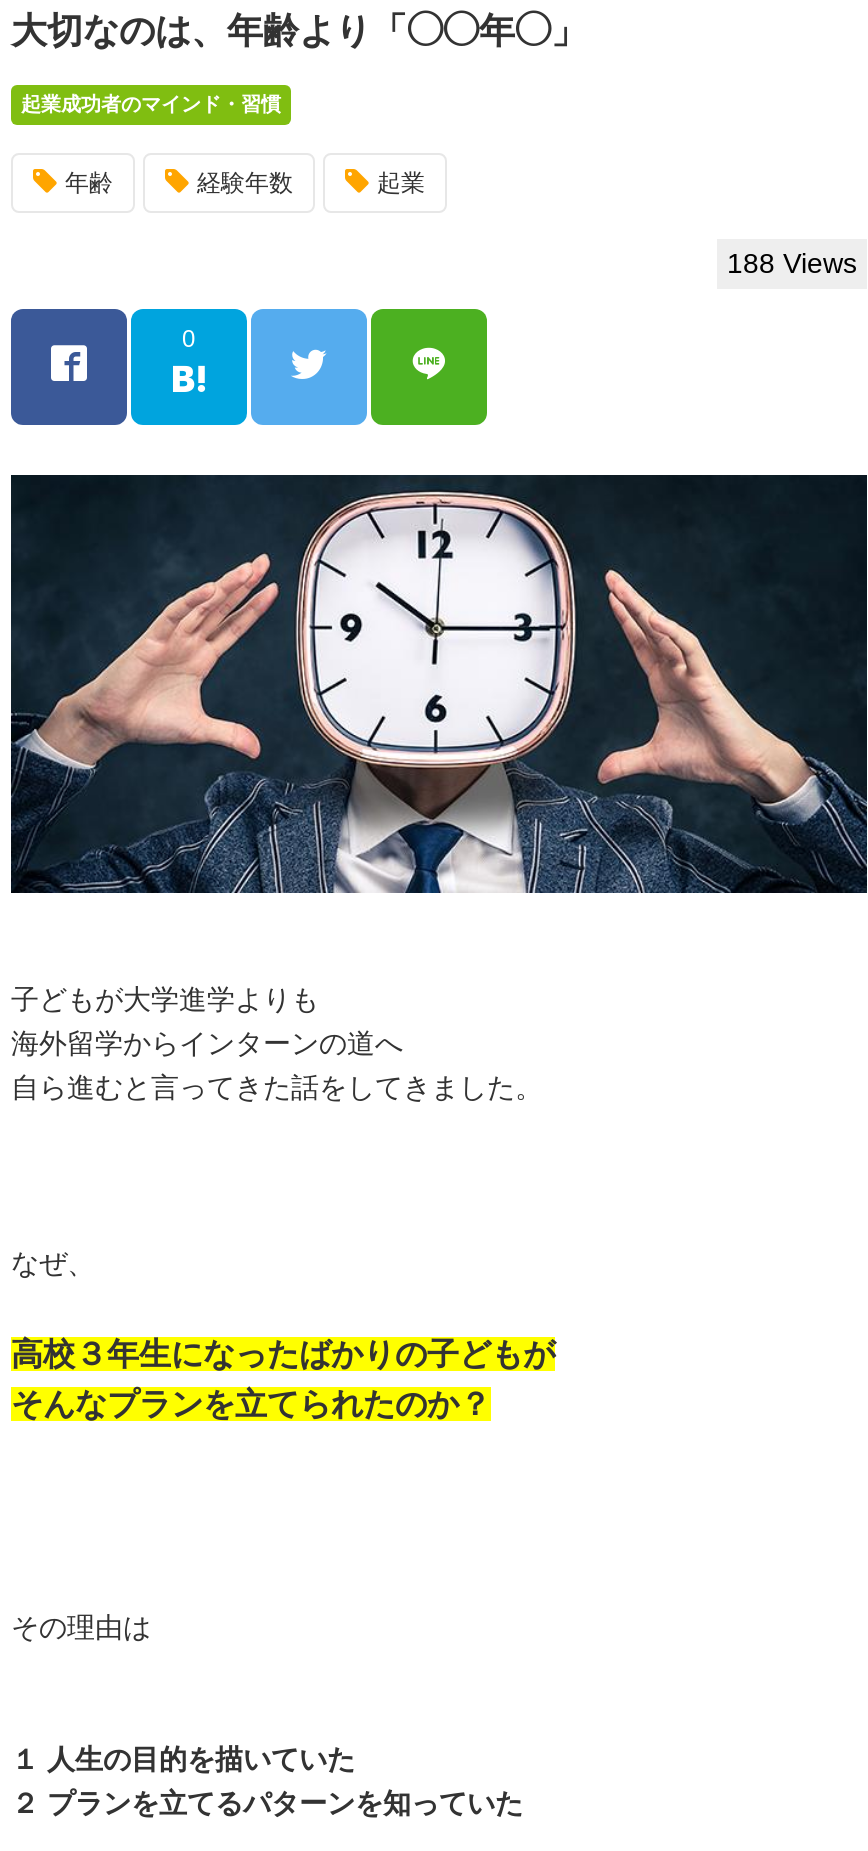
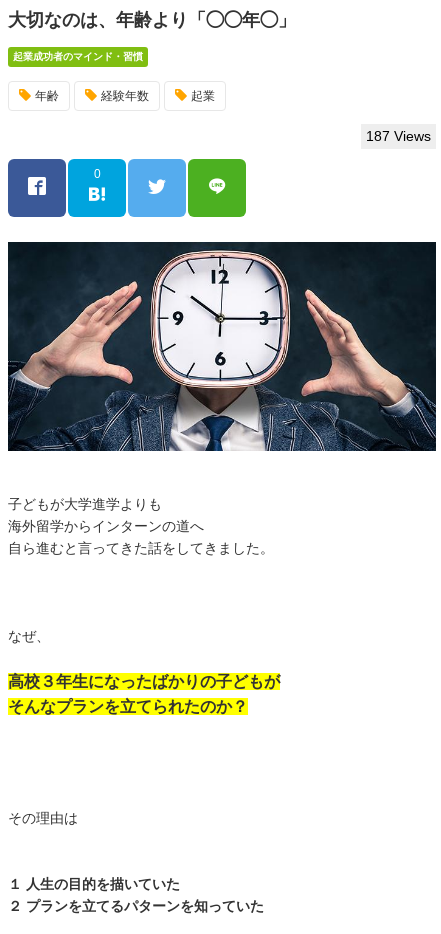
- 188 Views
+ 187 Views
